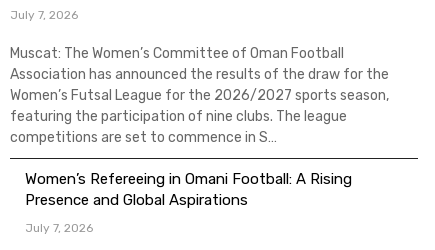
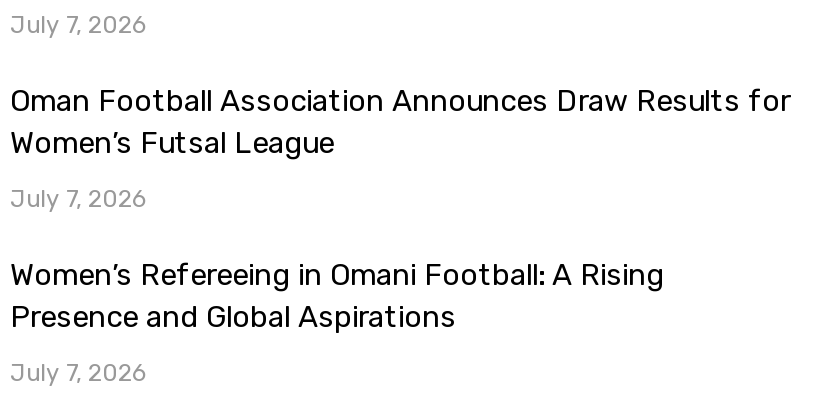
- Muscat: The Women’s Committee of Oman Football
- Association has announced the results of the draw for the
- Women’s Futsal League for the 2026/2027 sports season,
- featuring the participation of nine clubs. The league
- competitions are set to commence in S…
+ Oman Football Association Announces Draw Results for
+ Women’s Futsal League
+ July 7, 2026
